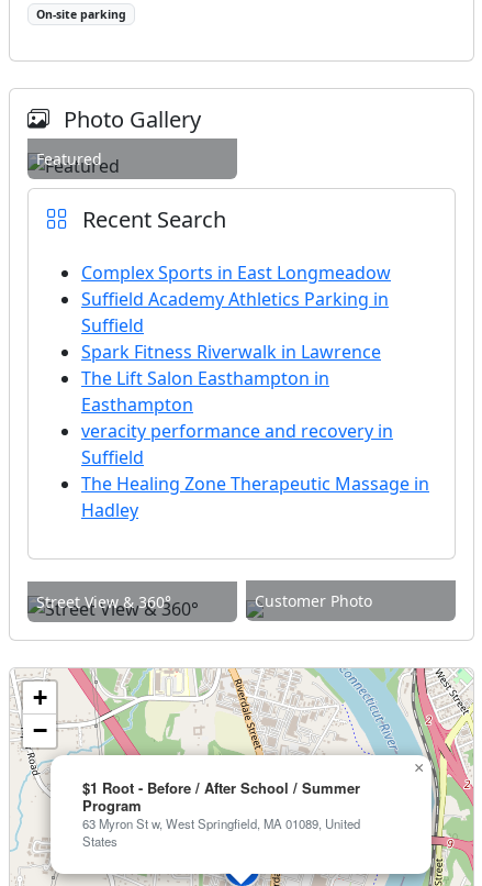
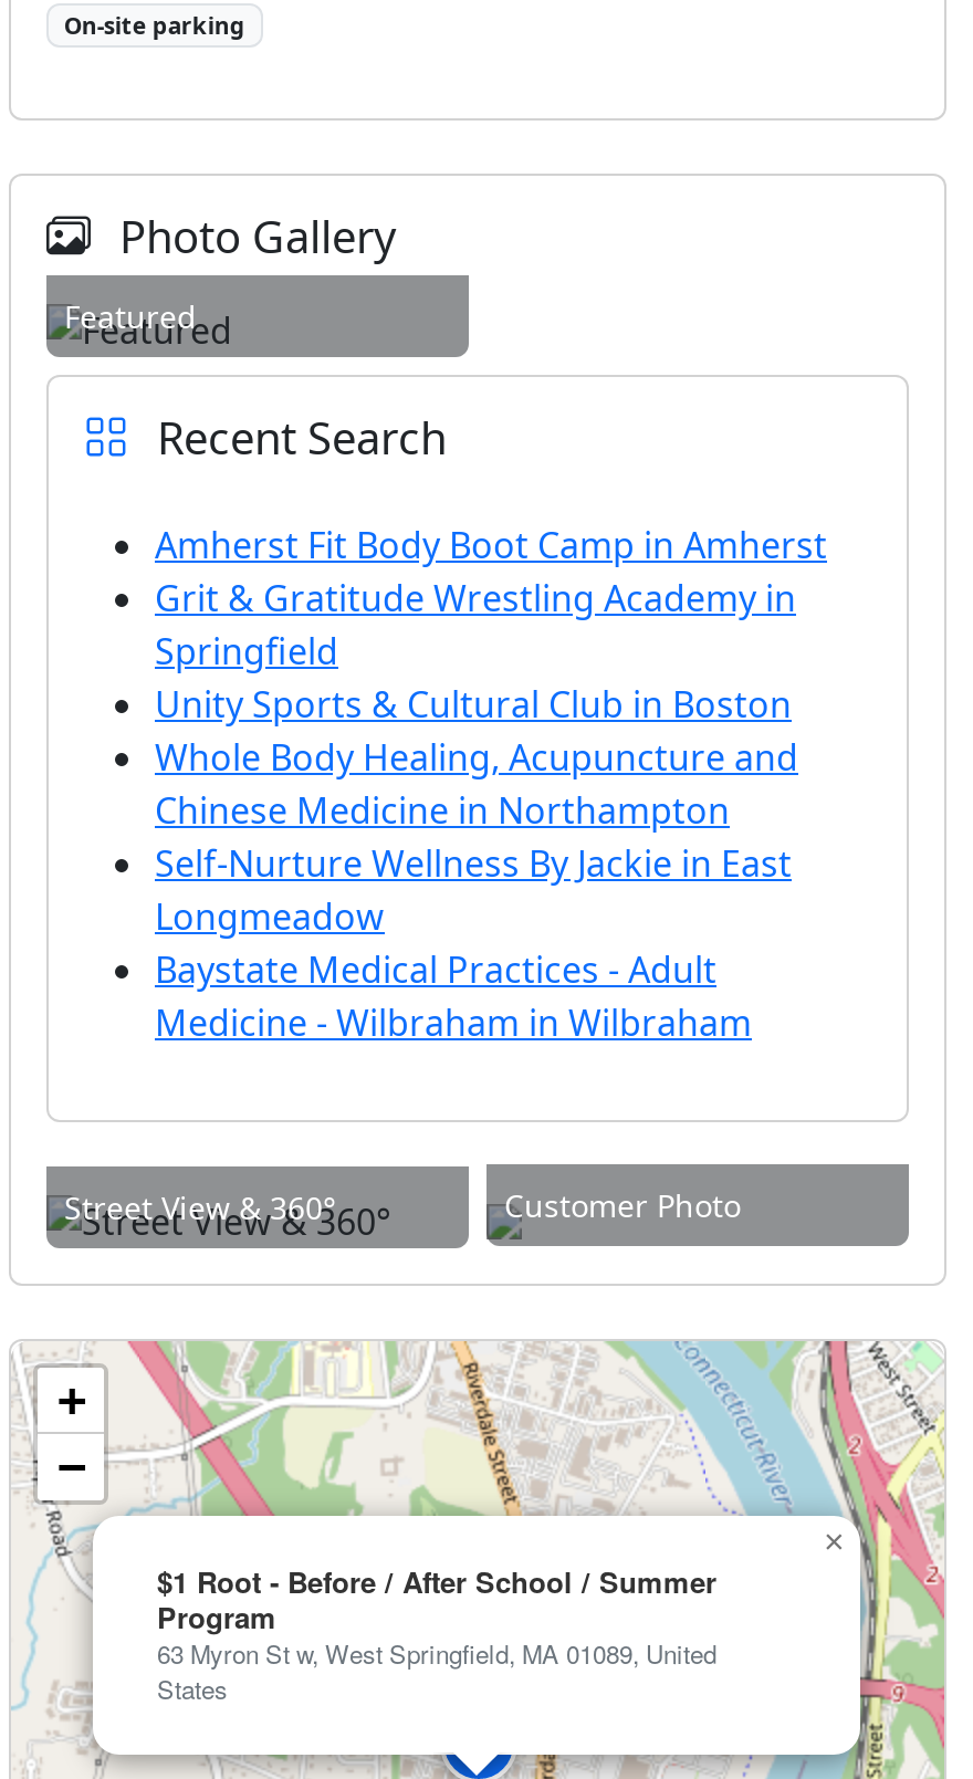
- Complex Sports in East Longmeadow
- Suffield Academy Athletics Parking in
- Suffield
- Spark Fitness Riverwalk in Lawrence
- The Lift Salon Easthampton in
- Easthampton
- veracity performance and recovery in
- Suffield
- The Healing Zone Therapeutic Massage in
- Hadley
+ Amherst Fit Body Boot Camp in Amherst
+ Grit & Gratitude Wrestling Academy in
+ Springfield
+ Unity Sports & Cultural Club in Boston
+ Whole Body Healing, Acupuncture and
+ Chinese Medicine in Northampton
+ Self-Nurture Wellness By Jackie in East
+ Longmeadow
+ Baystate Medical Practices - Adult
+ Medicine - Wilbraham in Wilbraham
